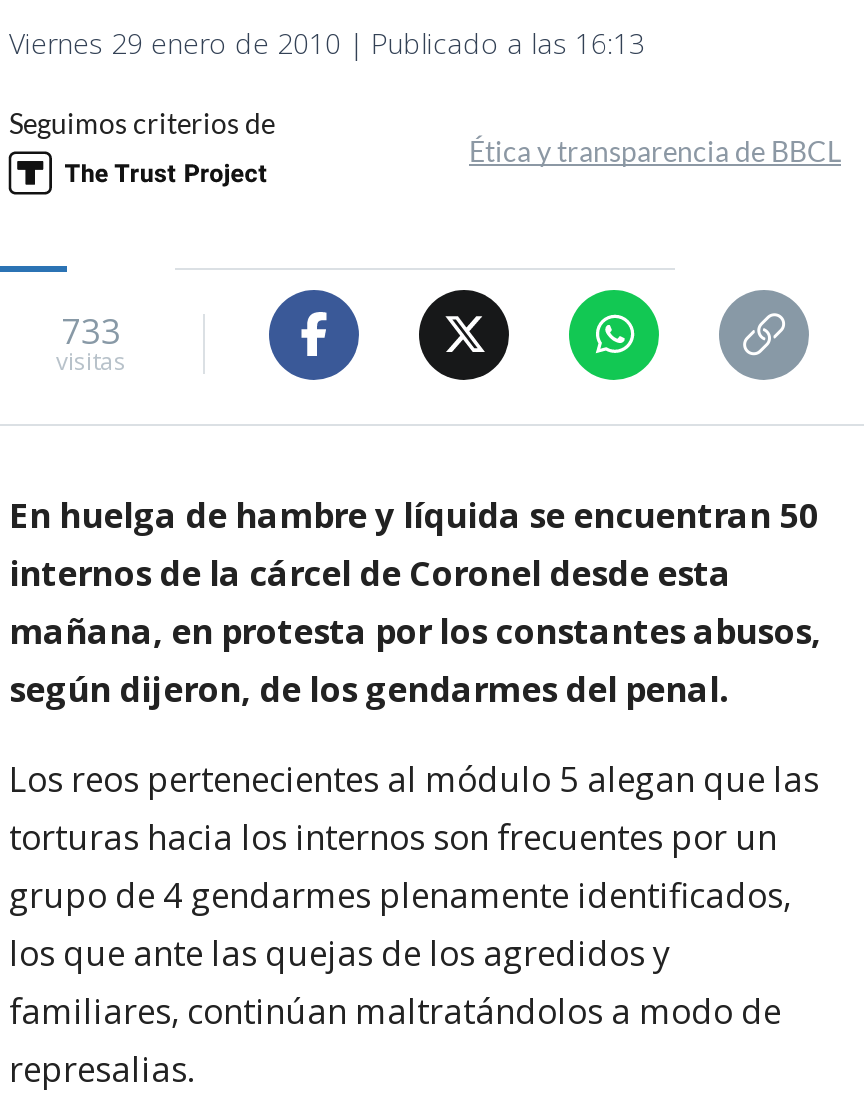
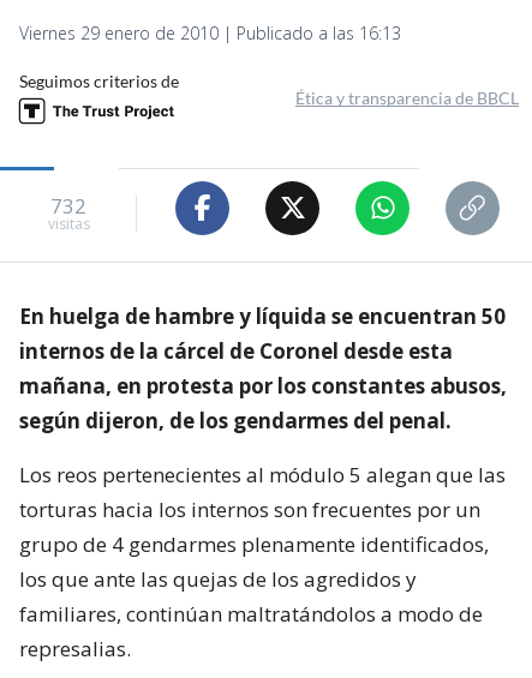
- 733
+ 732
